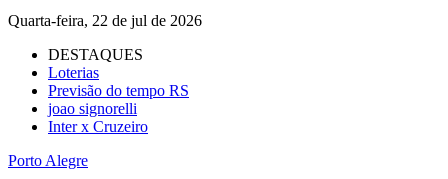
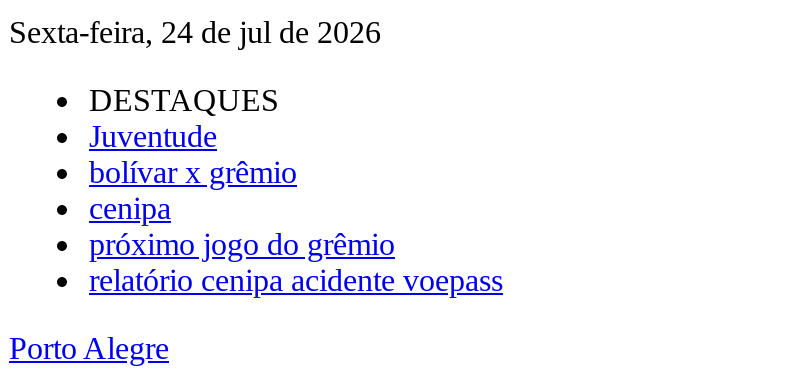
- Quarta-feira, 22 de jul de 2026
+ Sexta-feira, 24 de jul de 2026

- Loterias
- Previsão do tempo RS
- joao signorelli
- Inter x Cruzeiro
+ Juventude
+ bolívar x grêmio
+ cenipa
+ próximo jogo do grêmio
+ relatório cenipa acidente voepass
